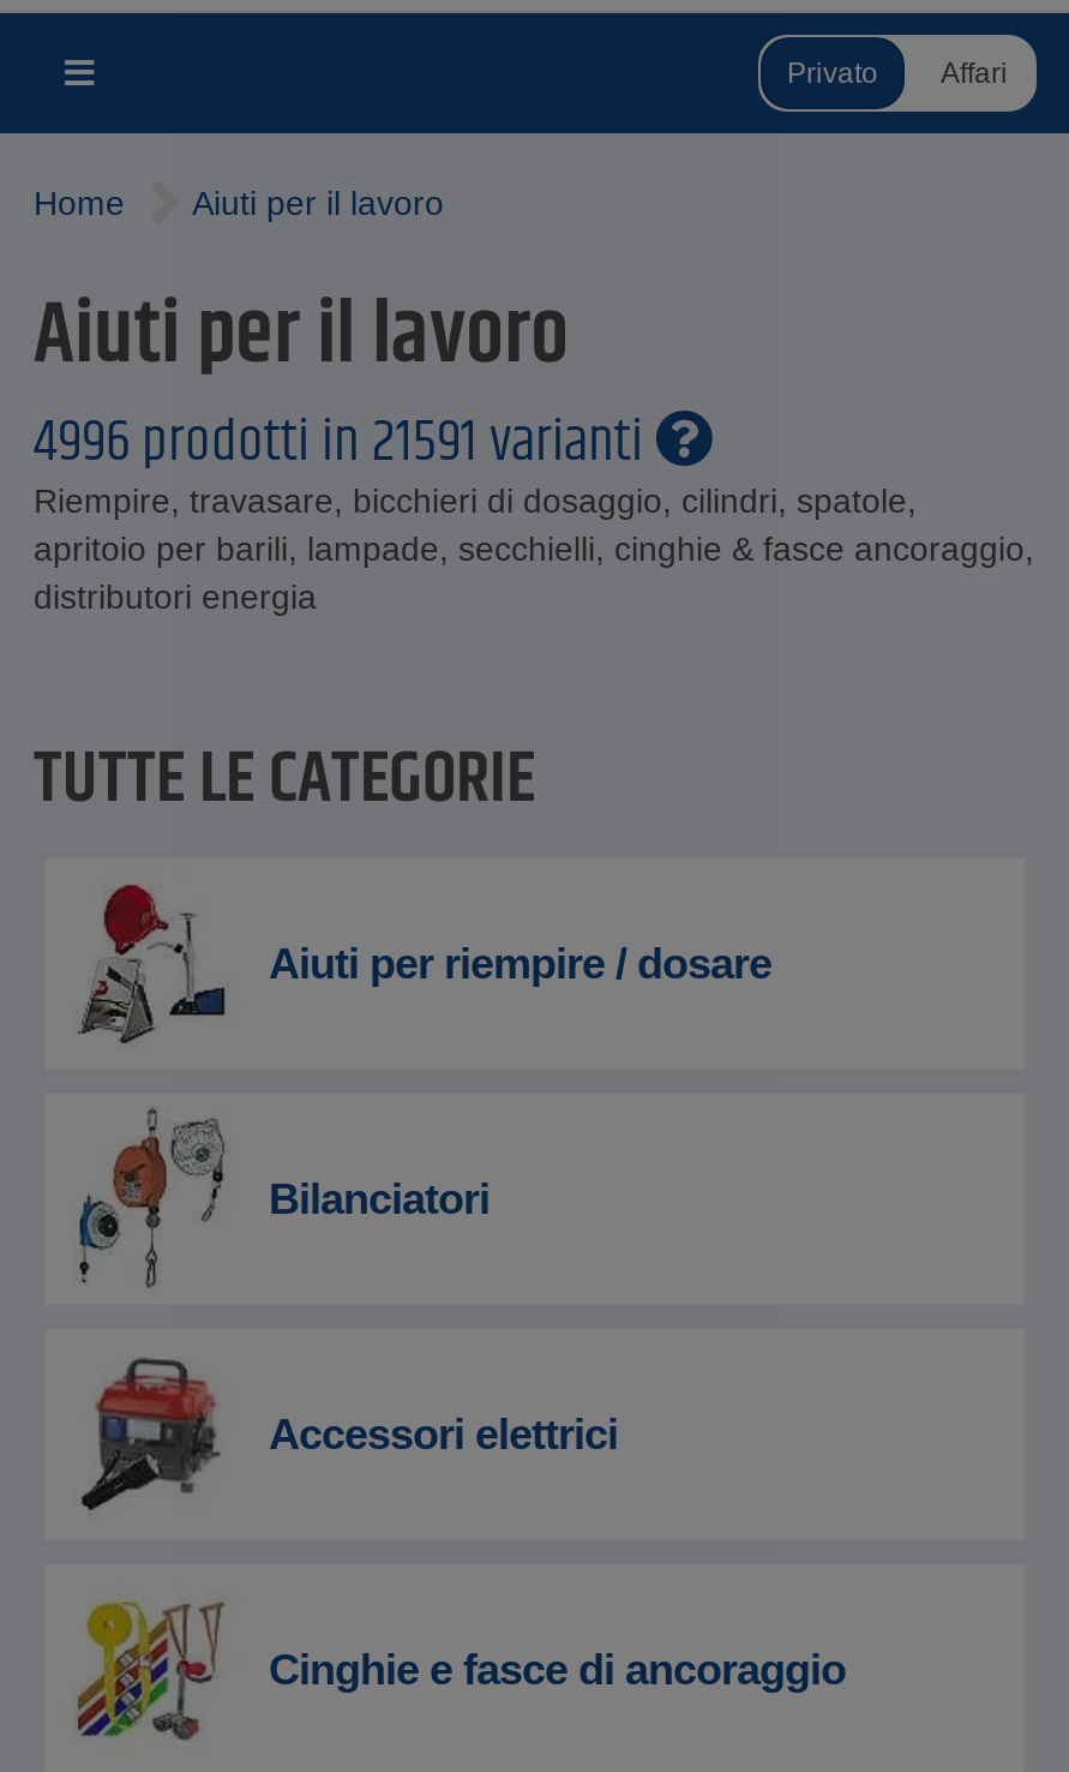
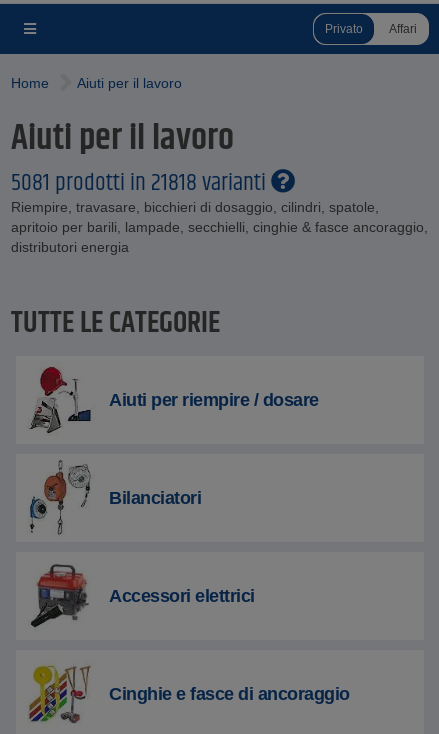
- 4996 prodotti in 21591 varianti
+ 5081 prodotti in 21818 varianti
